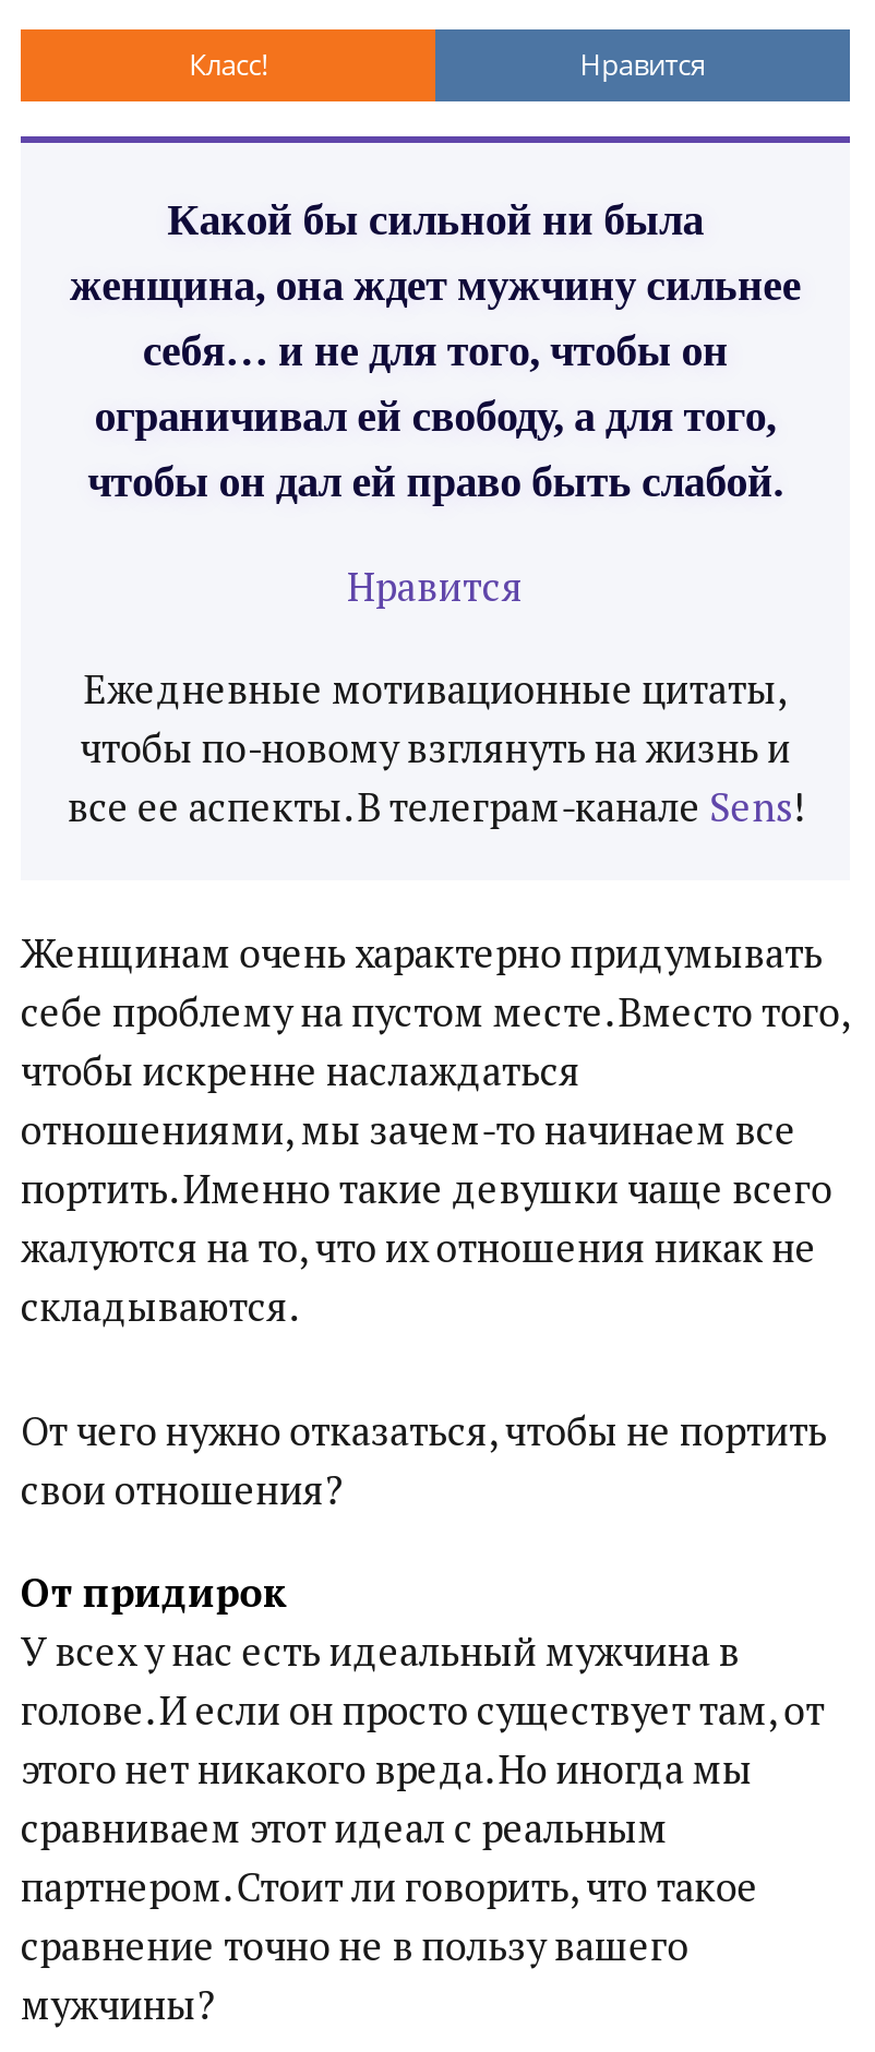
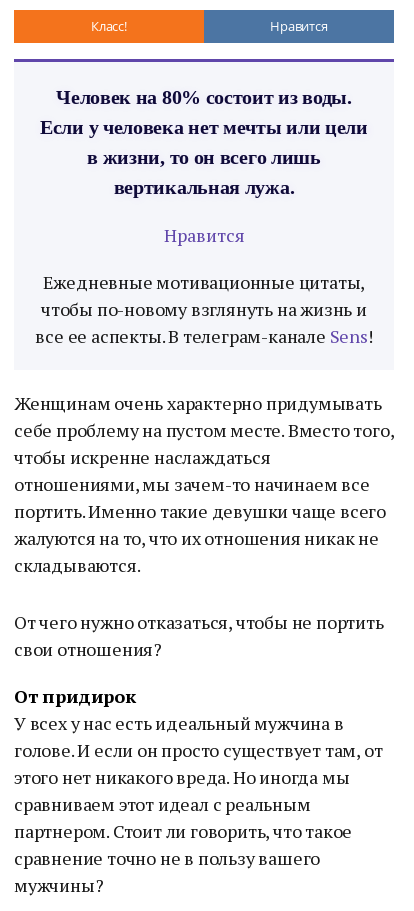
- Какой бы сильной ни была
- женщина, она ждет мужчину сильнее
- себя… и не для того, чтобы он
- ограничивал ей свободу, а для того,
- чтобы он дал ей право быть слабой.
+ Человек на 80% состоит из воды.
+ Если у человека нет мечты или цели
+ в жизни, то он всего лишь
+ вертикальная лужа.
